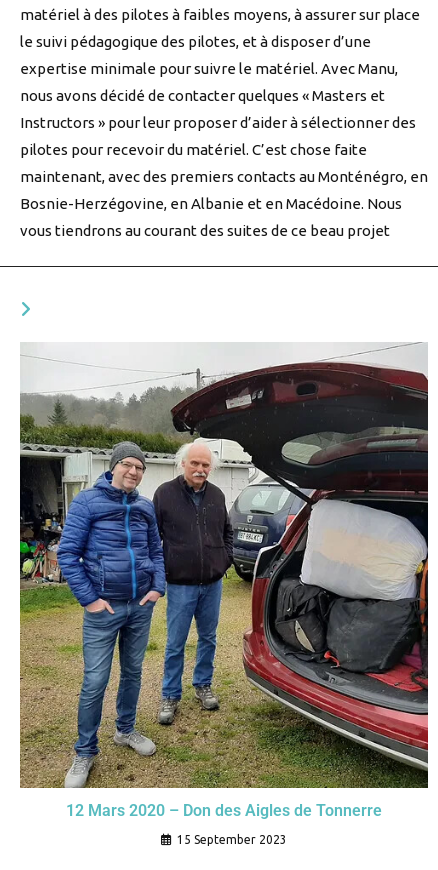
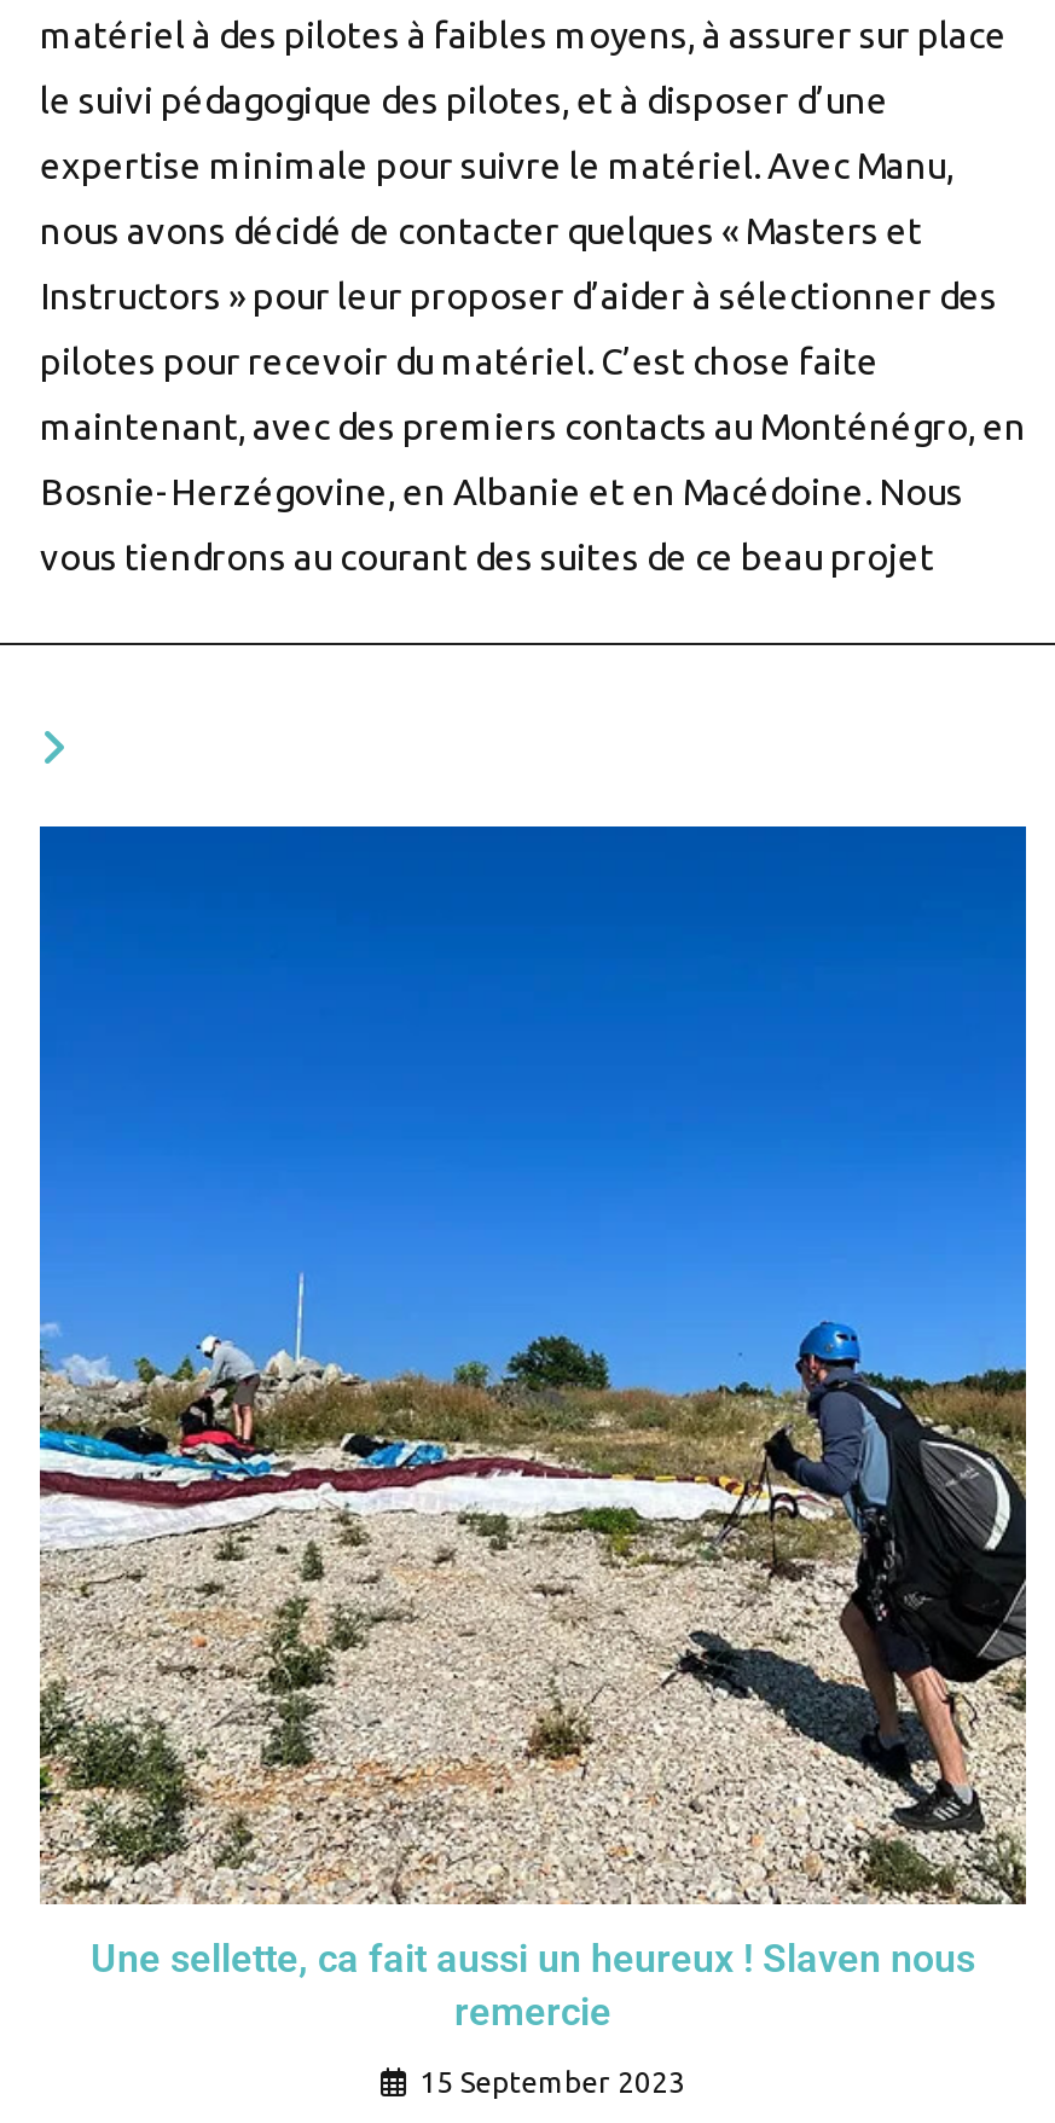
- [image]
- 12 Mars 2020 – Don des Aigles de Tonnerre
+ [image]
+ Une sellette, ca fait aussi un heureux ! Slaven nous
+ remercie
